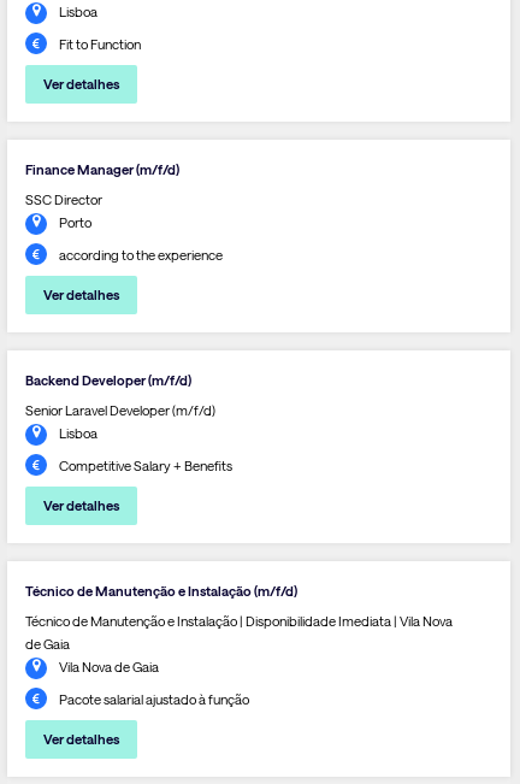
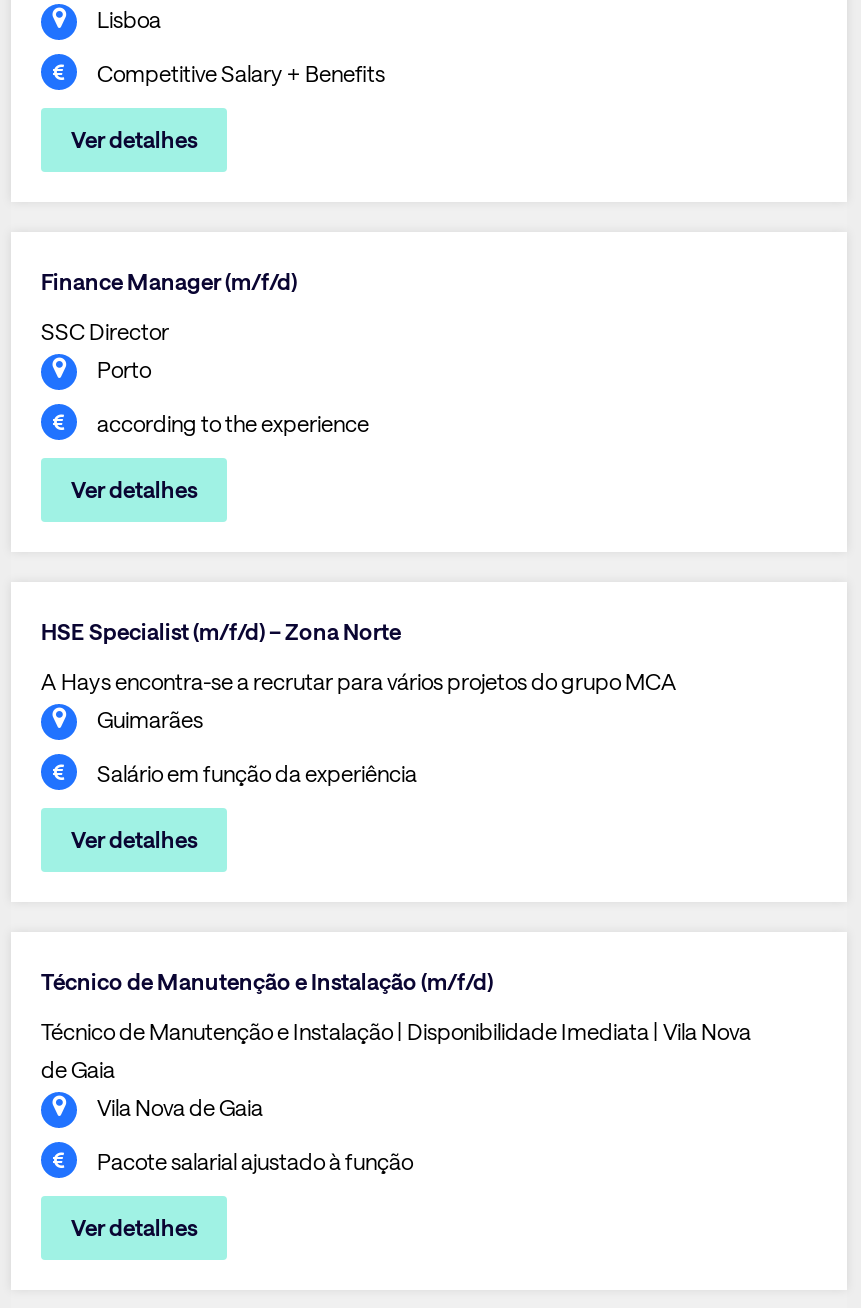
- Fit to Function

+ Salário em função da experiência

- Backend Developer (m/f/d)
+ HSE Specialist (m/f/d) – Zona Norte

- Senior Laravel Developer (m/f/d)
+ A Hays encontra-se a recrutar para vários projetos do grupo MCA

- Lisboa
+ Guimarães

moved up: Competitive Salary + Benefits
